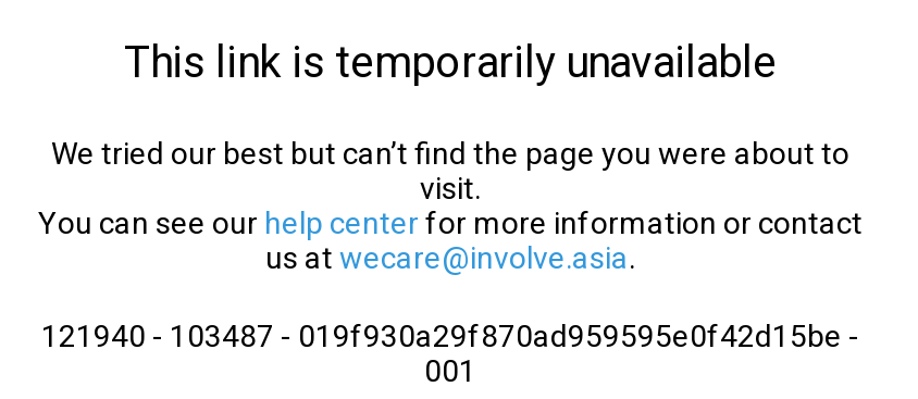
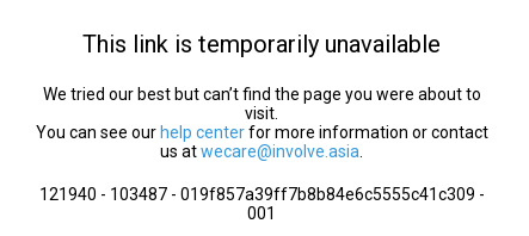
- 121940 - 103487 - 019f930a29f870ad959595e0f42d15be -
+ 121940 - 103487 - 019f857a39ff7b8b84e6c5555c41c309 -
